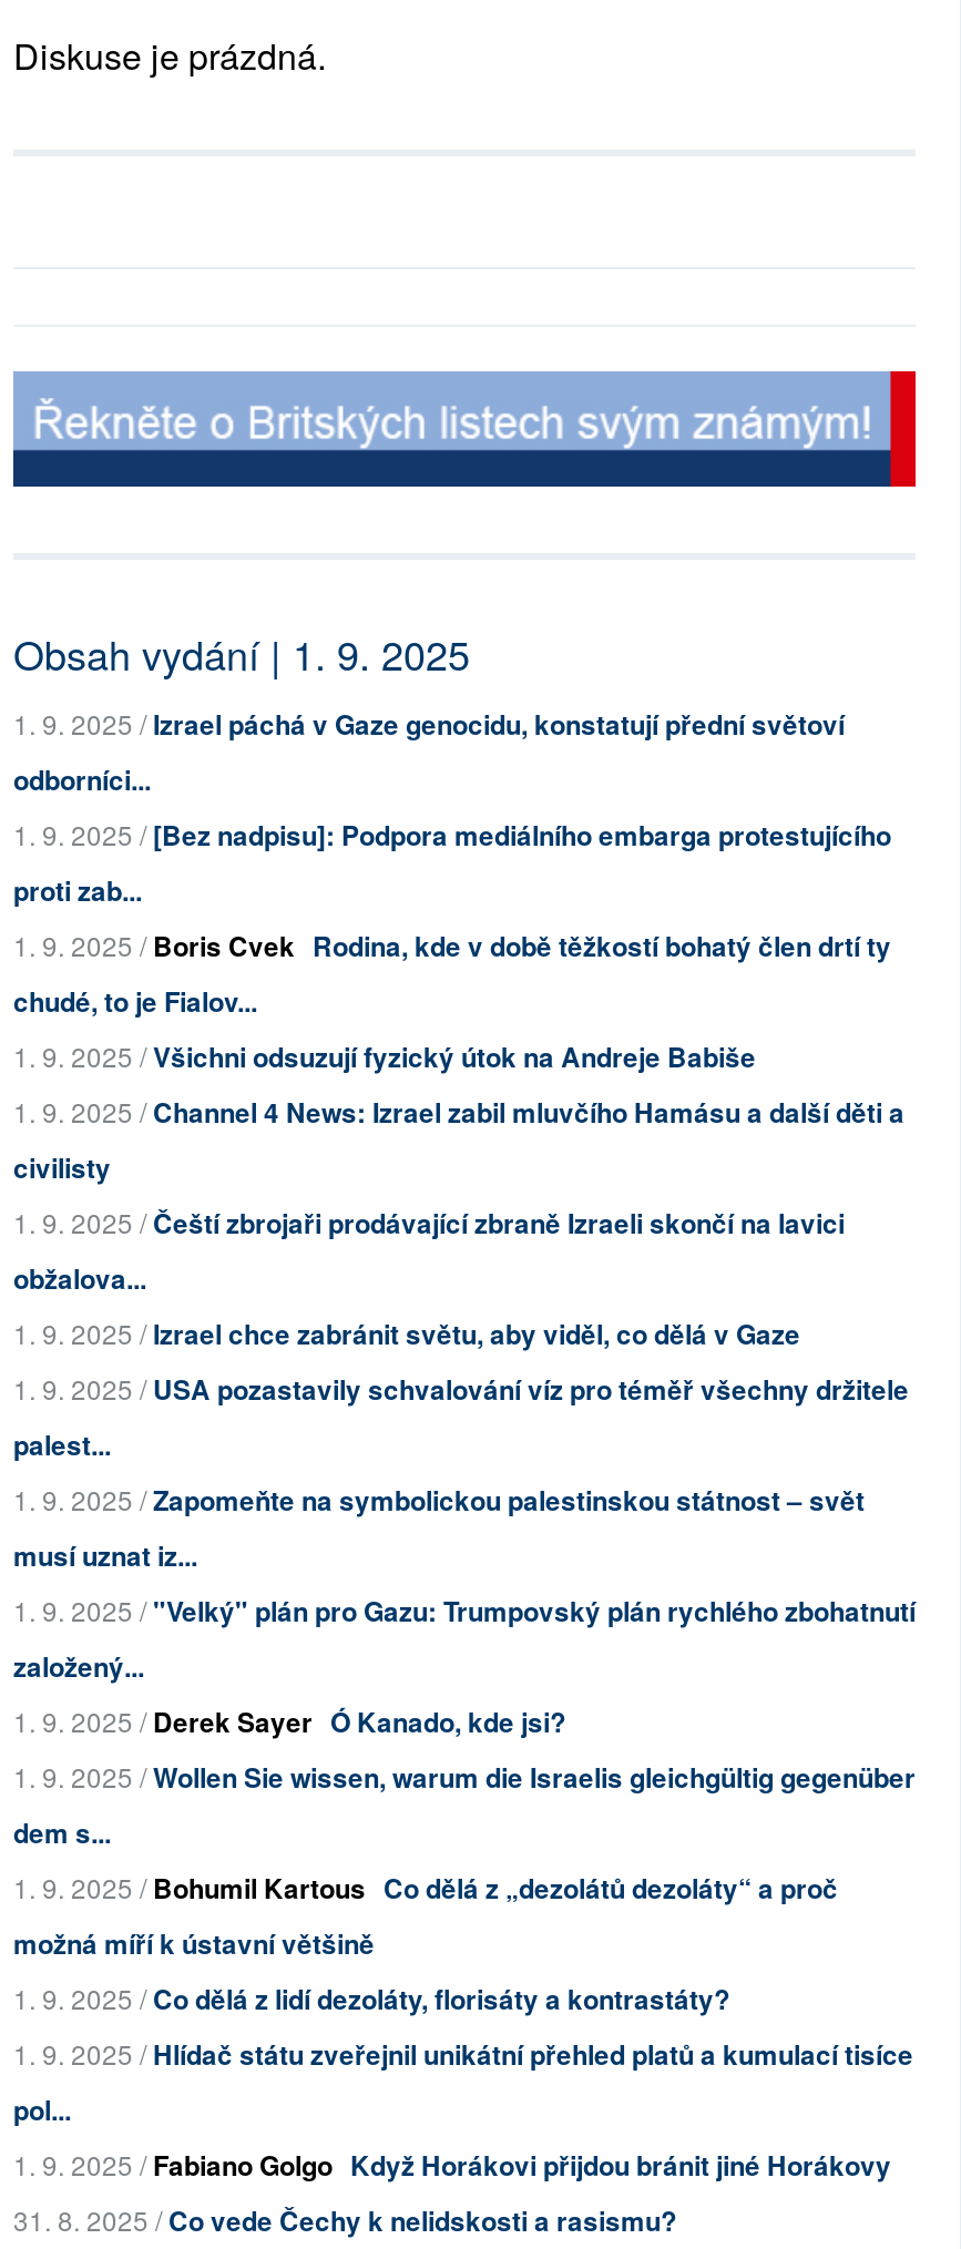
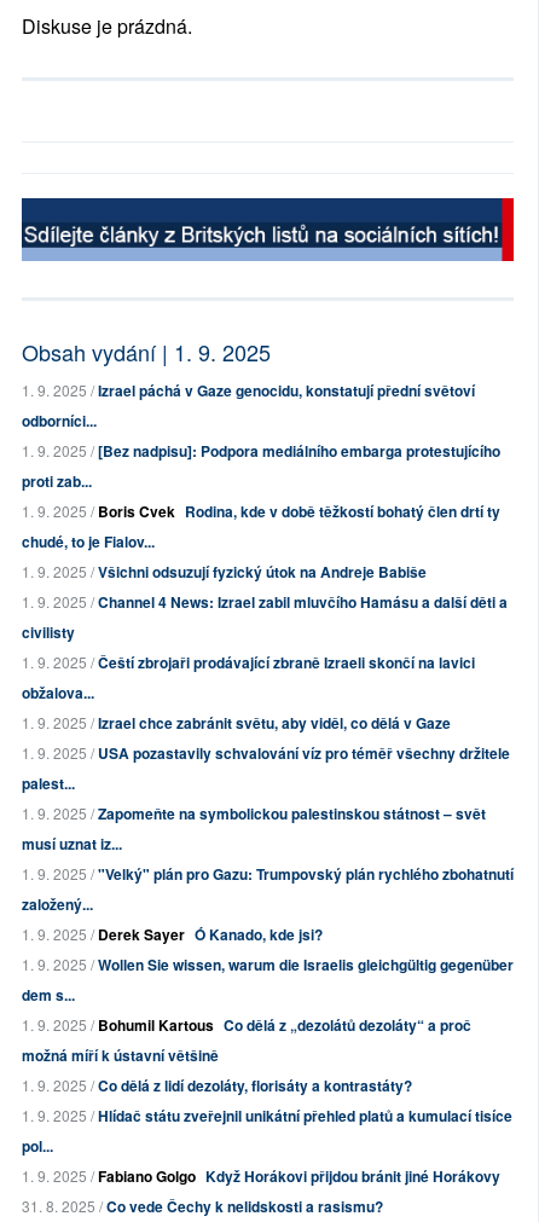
- [image]
+ [image]
